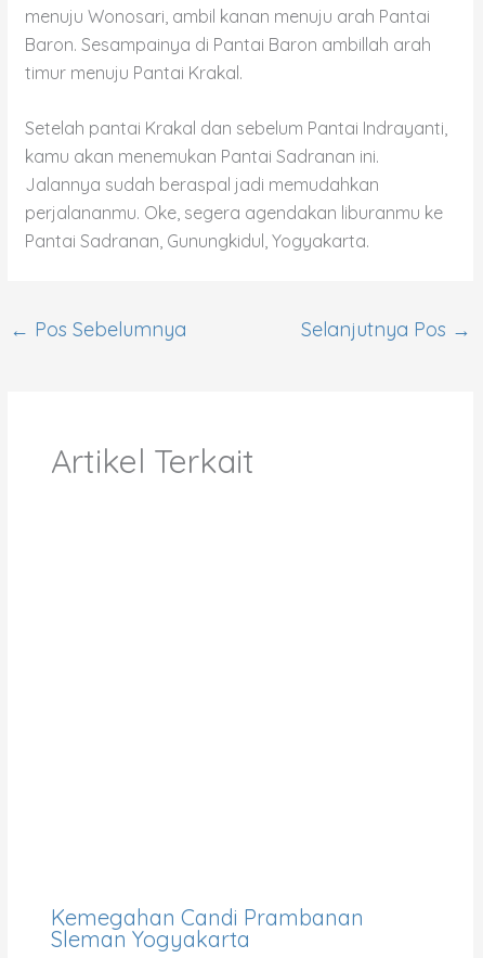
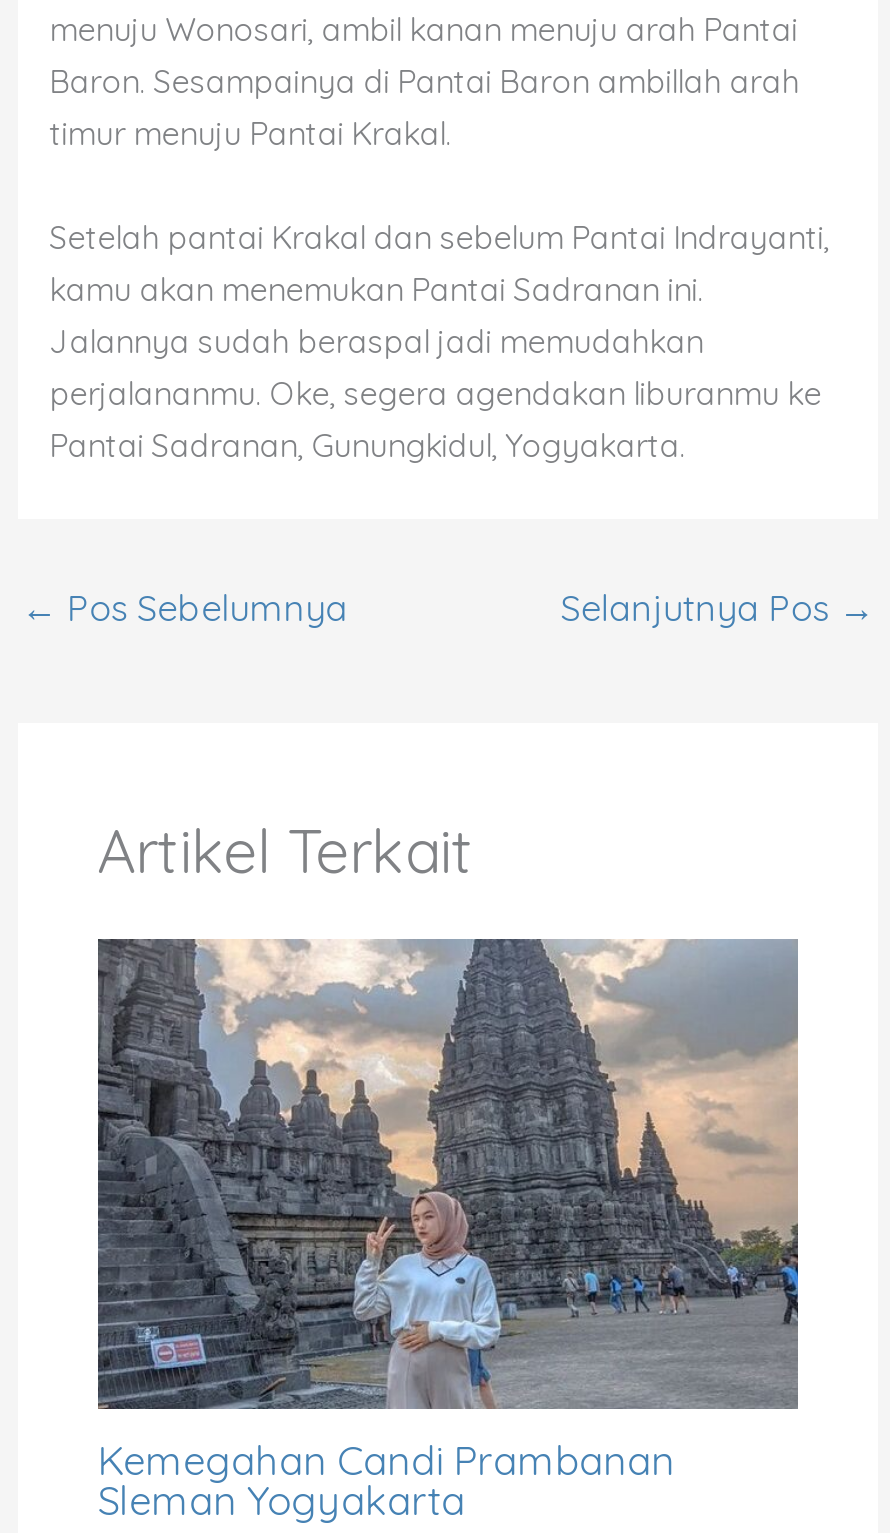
+ [image]
